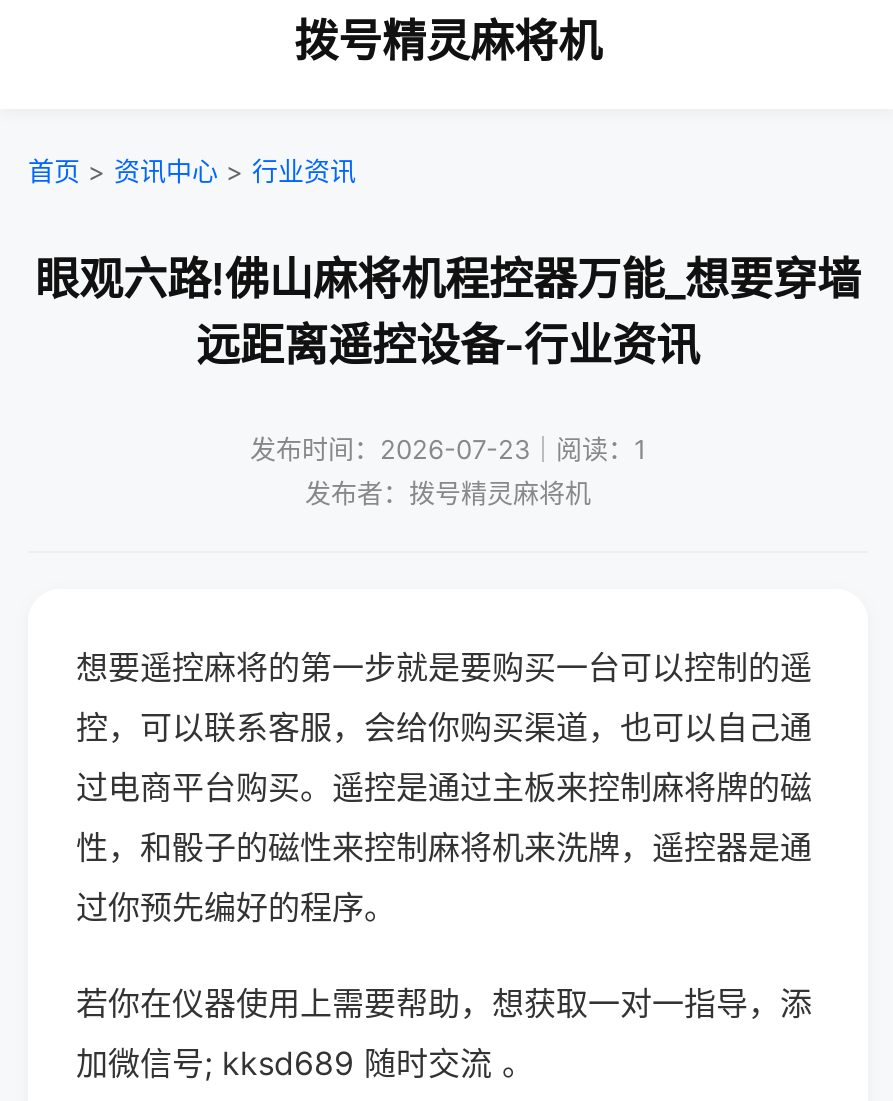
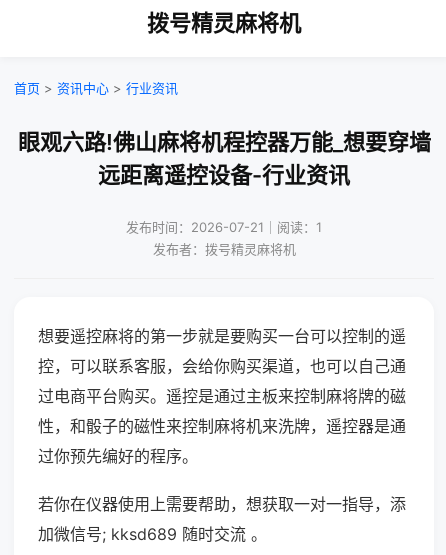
- 发布时间：2026-07-23｜阅读：1
+ 发布时间：2026-07-21｜阅读：1
